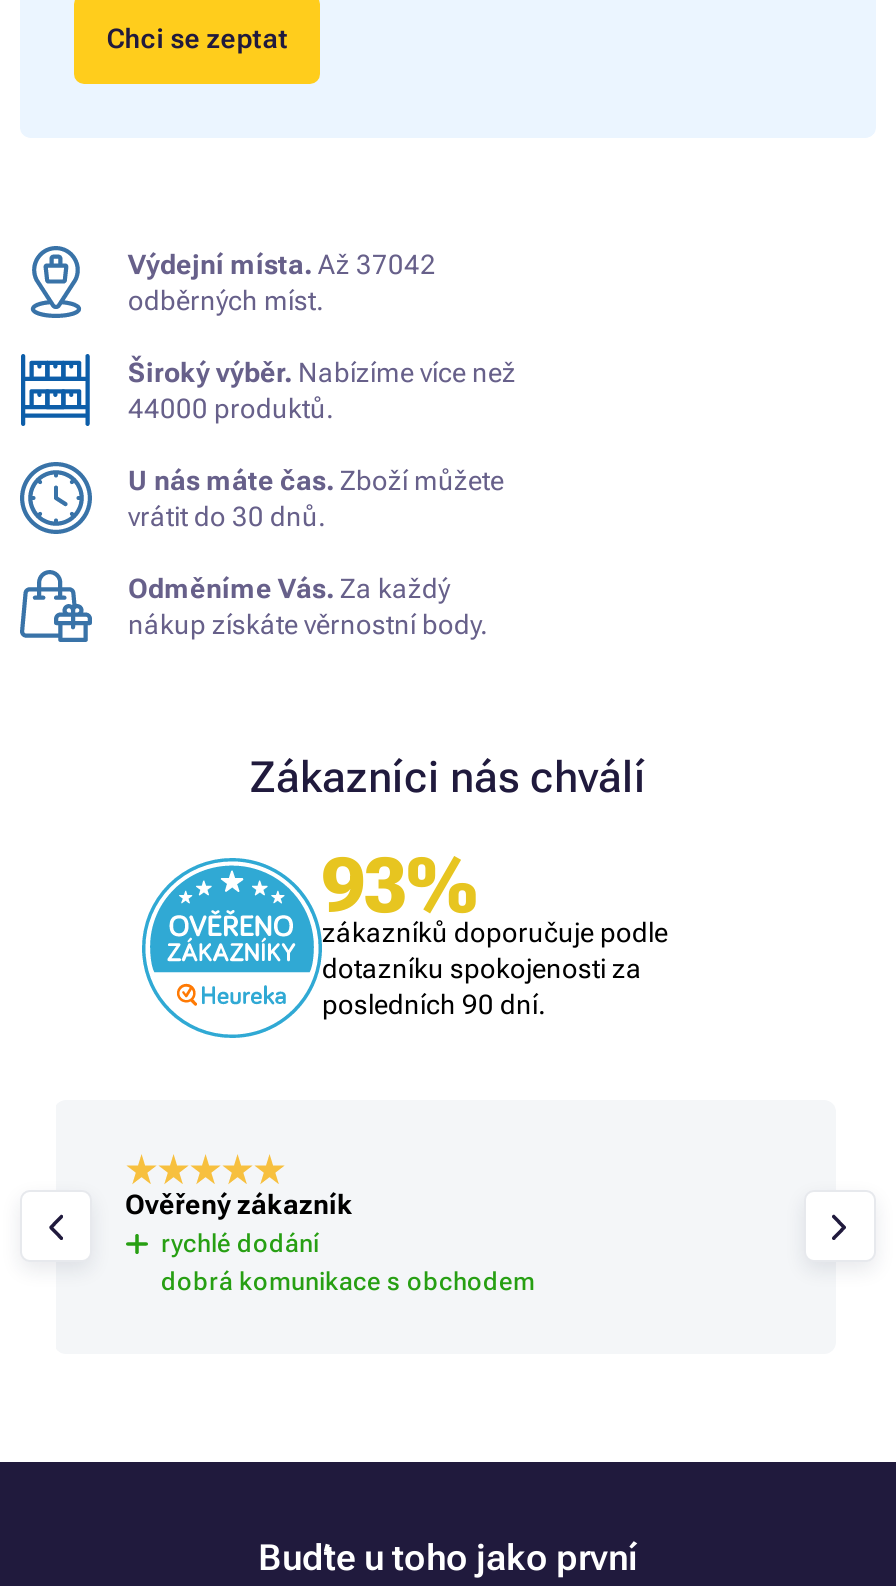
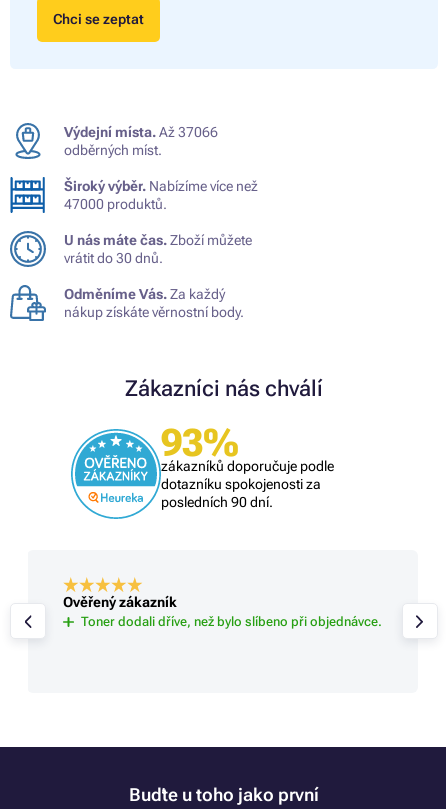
- Výdejní místa. Až 37042
+ Výdejní místa. Až 37066

- 44000 produktů.
+ 47000 produktů.

- rychlé dodání
- dobrá komunikace s obchodem
+ Toner dodali dříve, než bylo slíbeno při objednávce.
